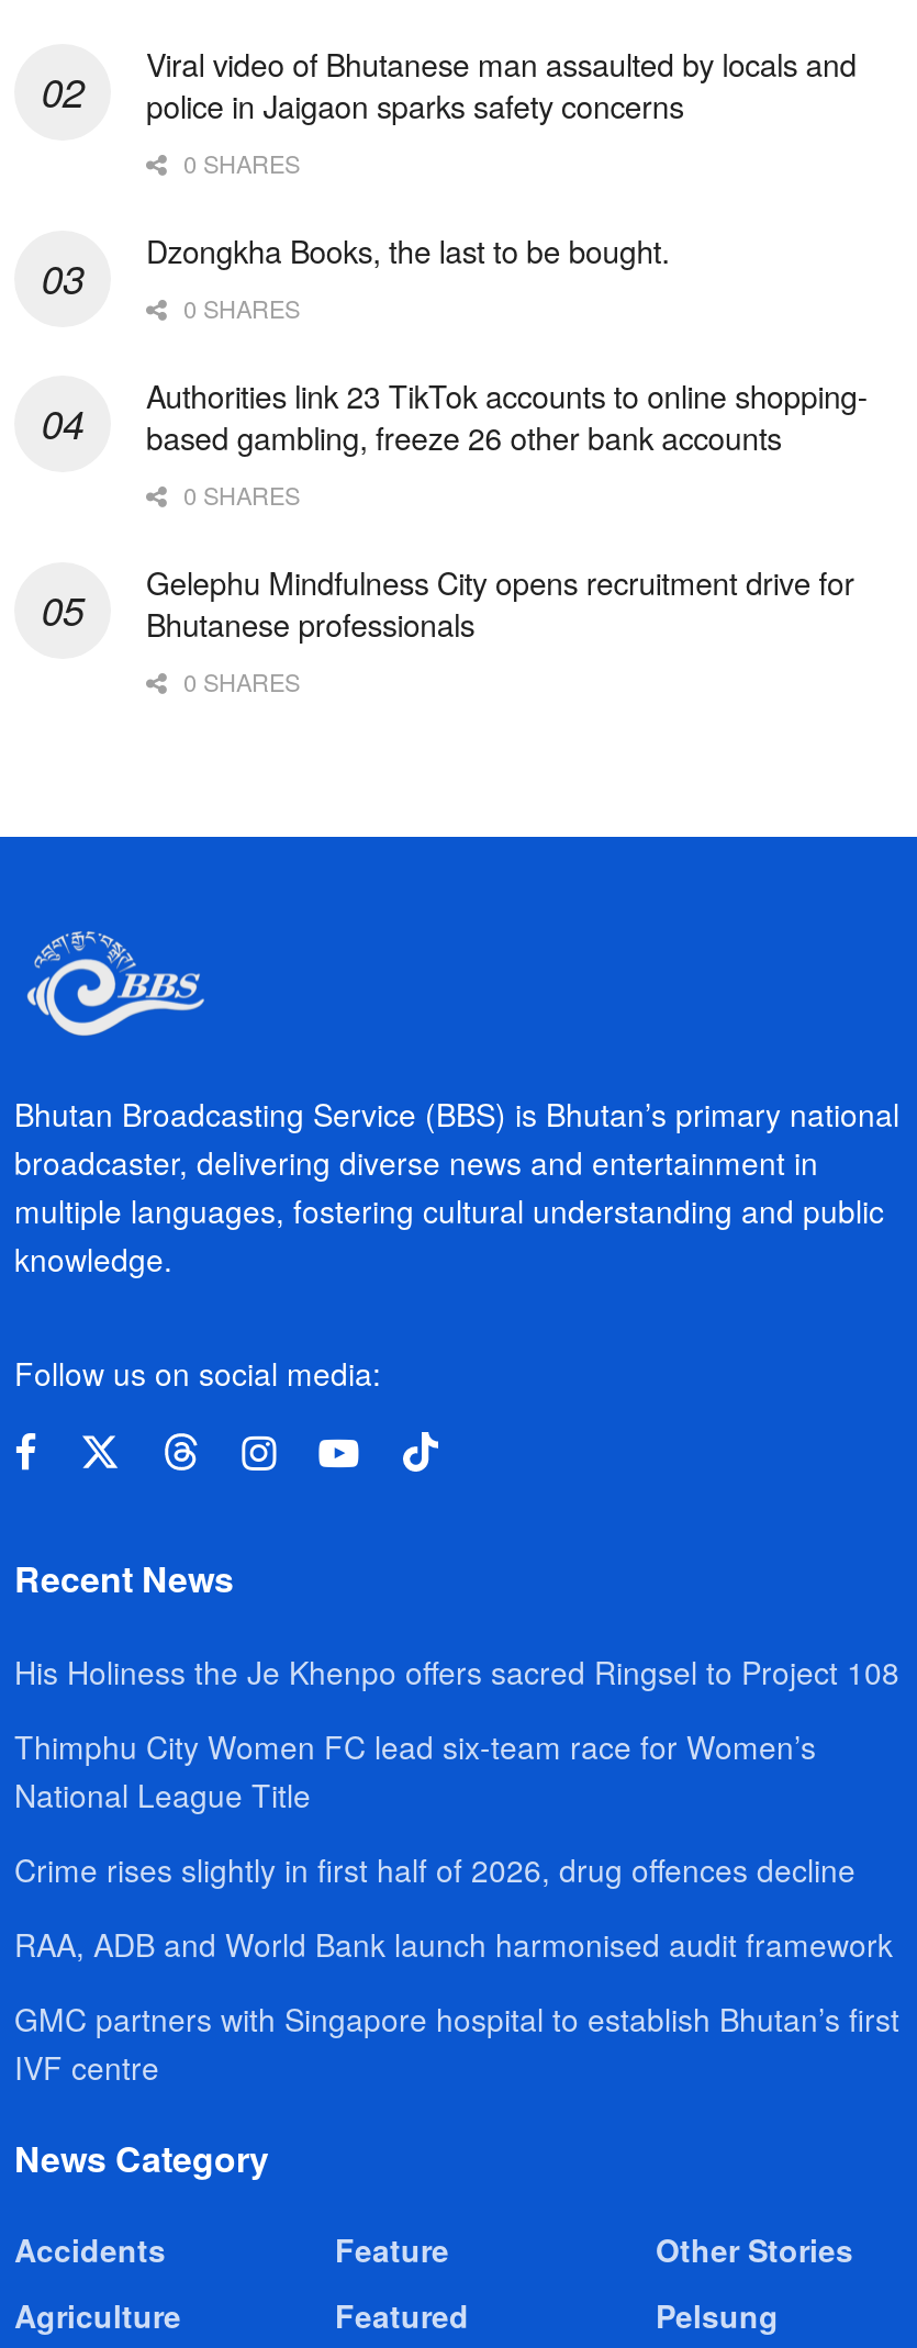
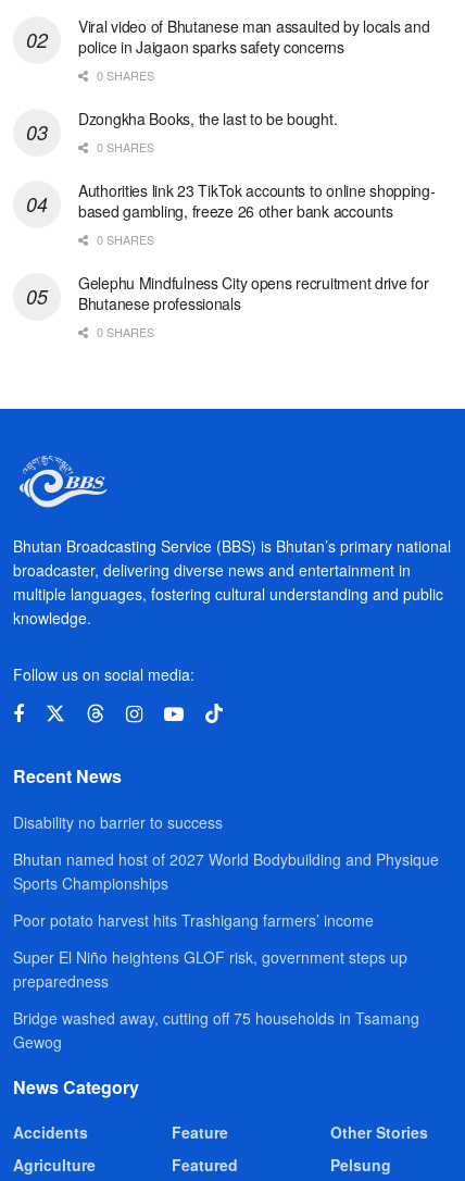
- His Holiness the Je Khenpo offers sacred Ringsel to Project 108
+ Disability no barrier to success

- Thimphu City Women FC lead six-team race for Women’s
- National League Title
+ Bhutan named host of 2027 World Bodybuilding and Physique
+ Sports Championships

- Crime rises slightly in first half of 2026, drug offences decline
+ Poor potato harvest hits Trashigang farmers’ income

- RAA, ADB and World Bank launch harmonised audit framework
+ Super El Niño heightens GLOF risk, government steps up
+ preparedness

- GMC partners with Singapore hospital to establish Bhutan’s first
- IVF centre
+ Bridge washed away, cutting off 75 households in Tsamang
+ Gewog
